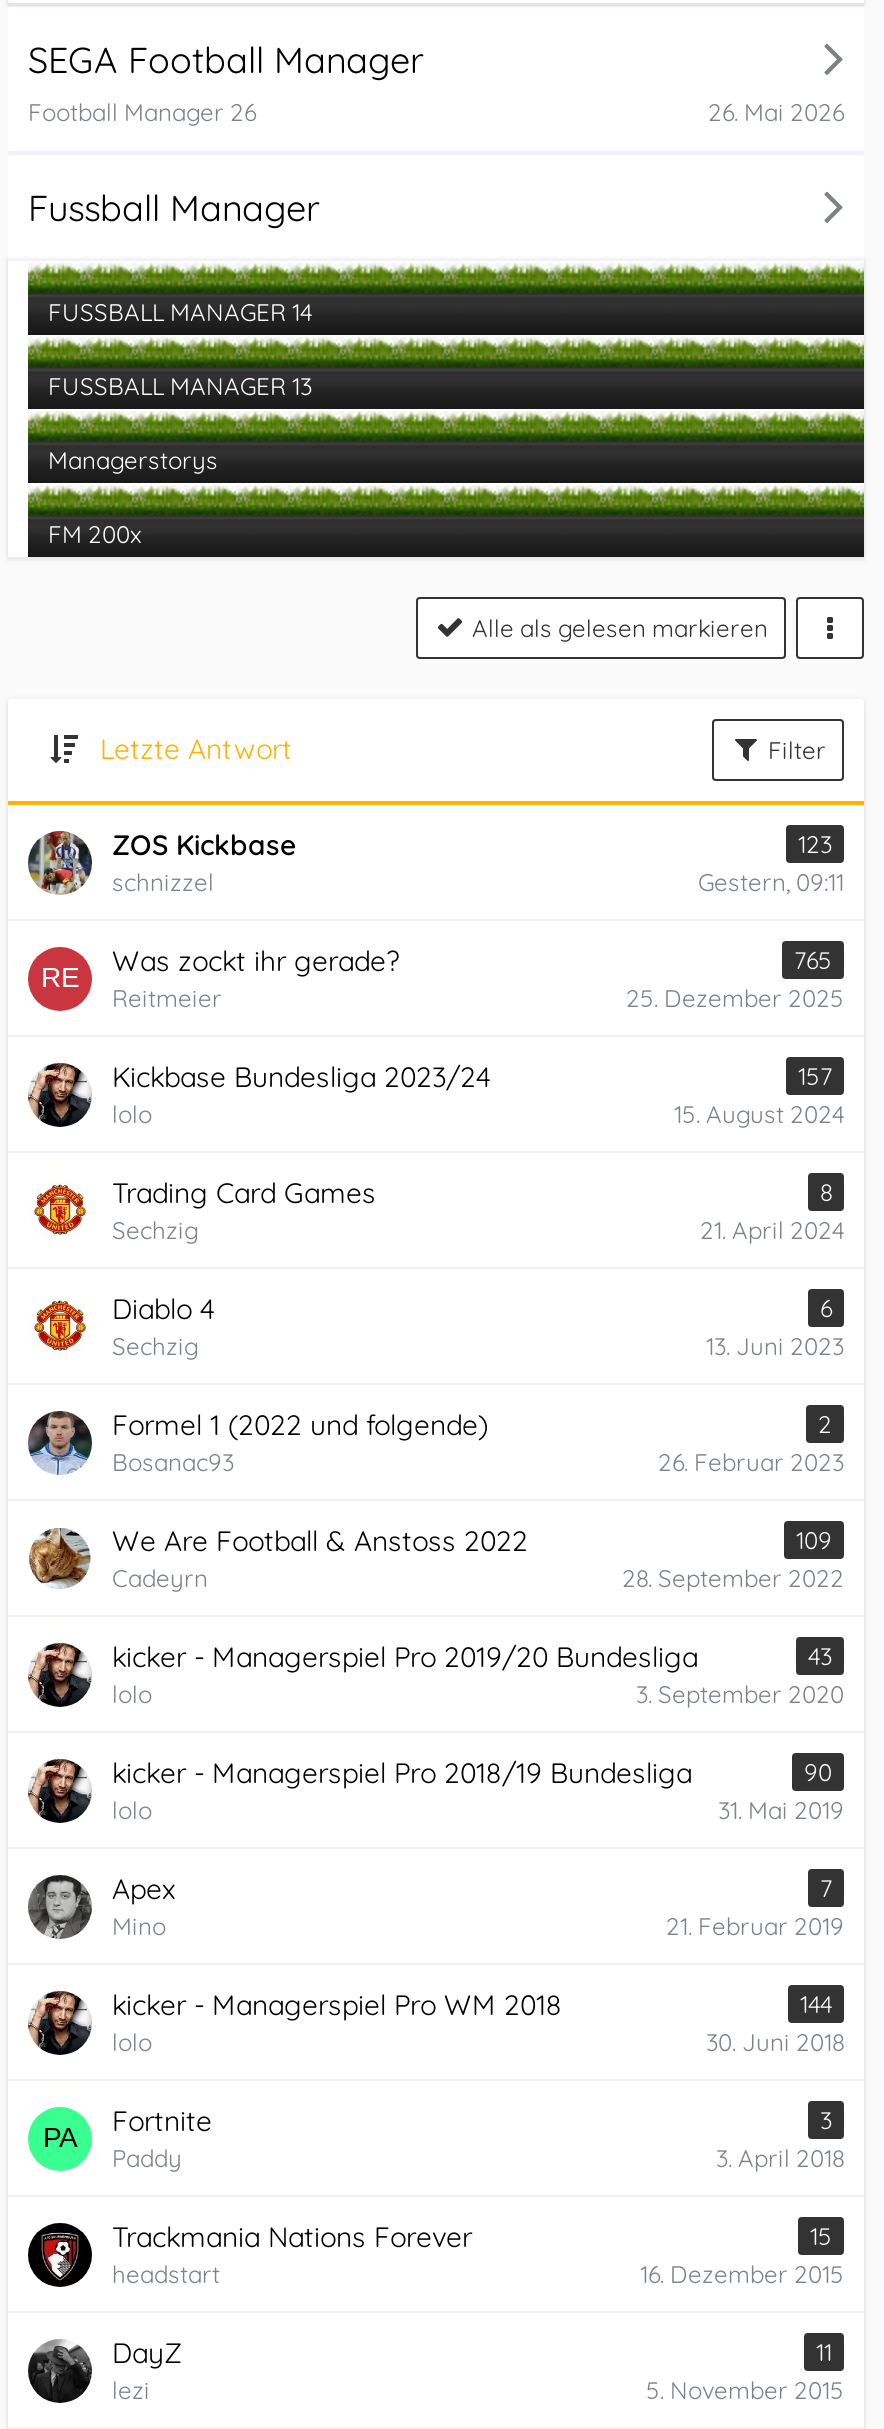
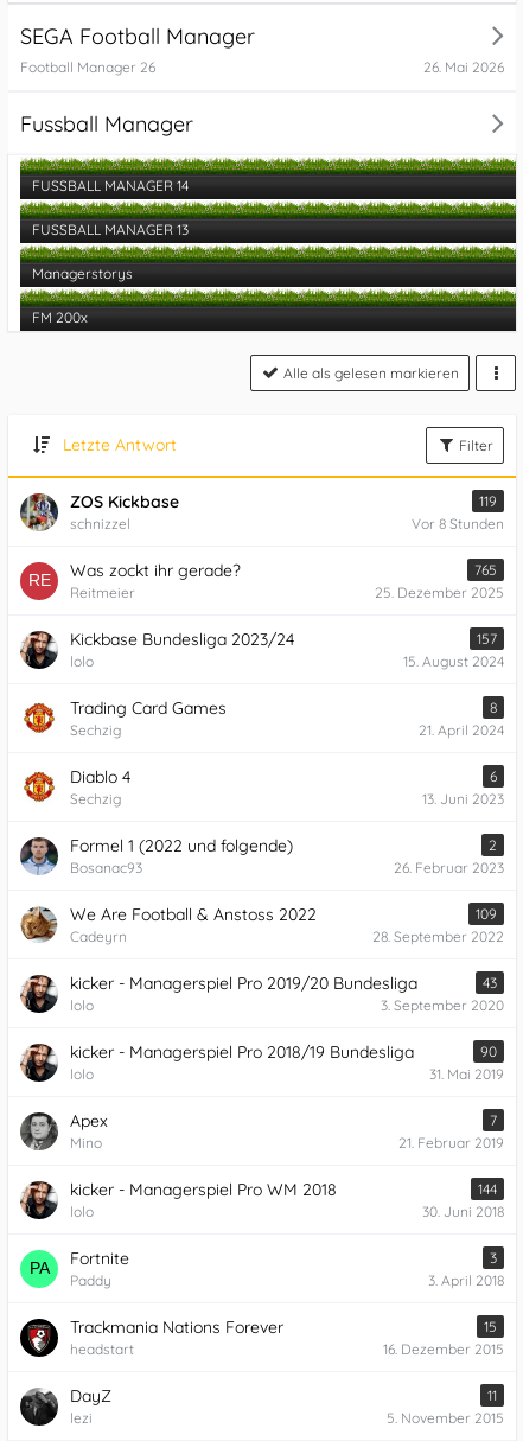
- 123
+ 119

- Gestern, 09:11
+ Vor 8 Stunden
